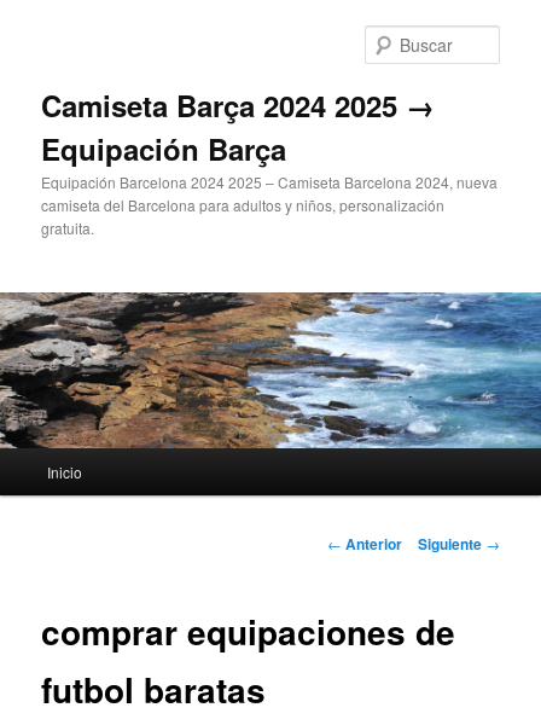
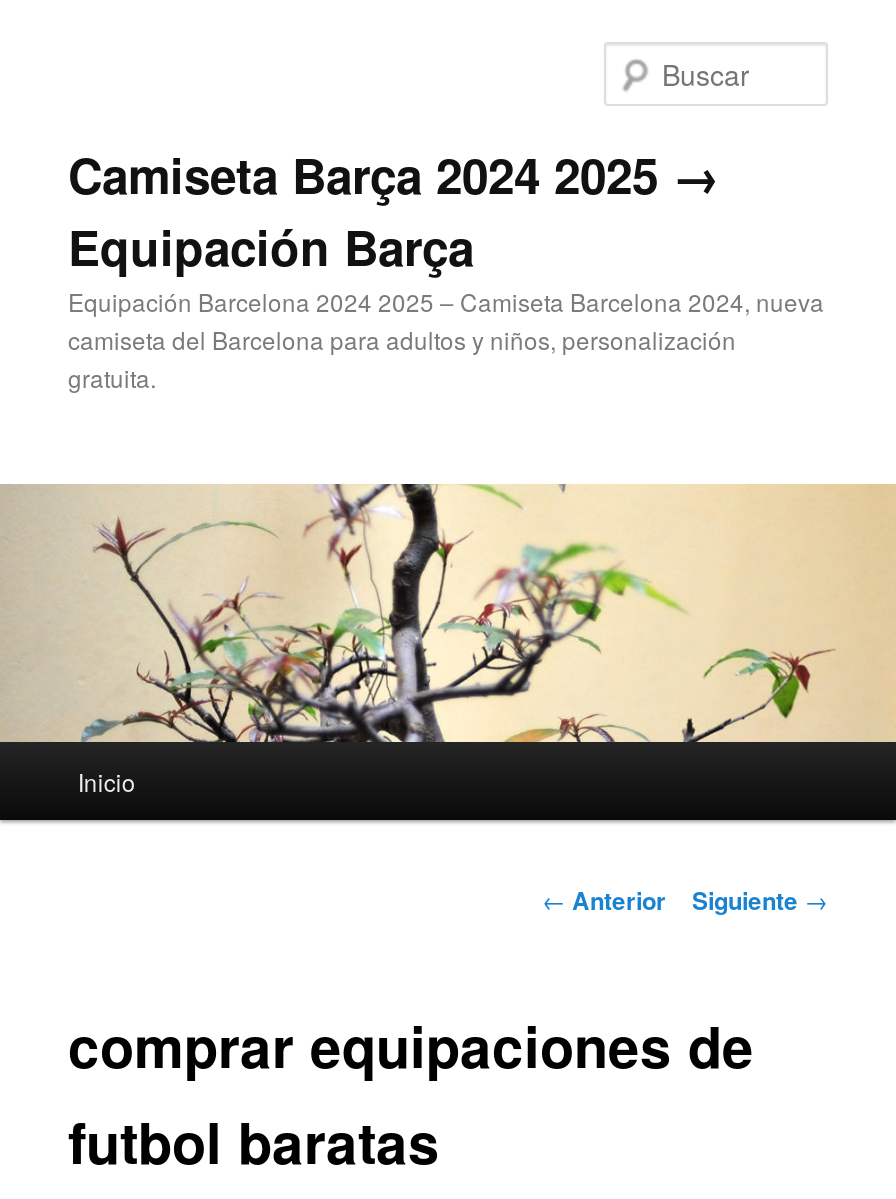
- [image]
+ [image]
